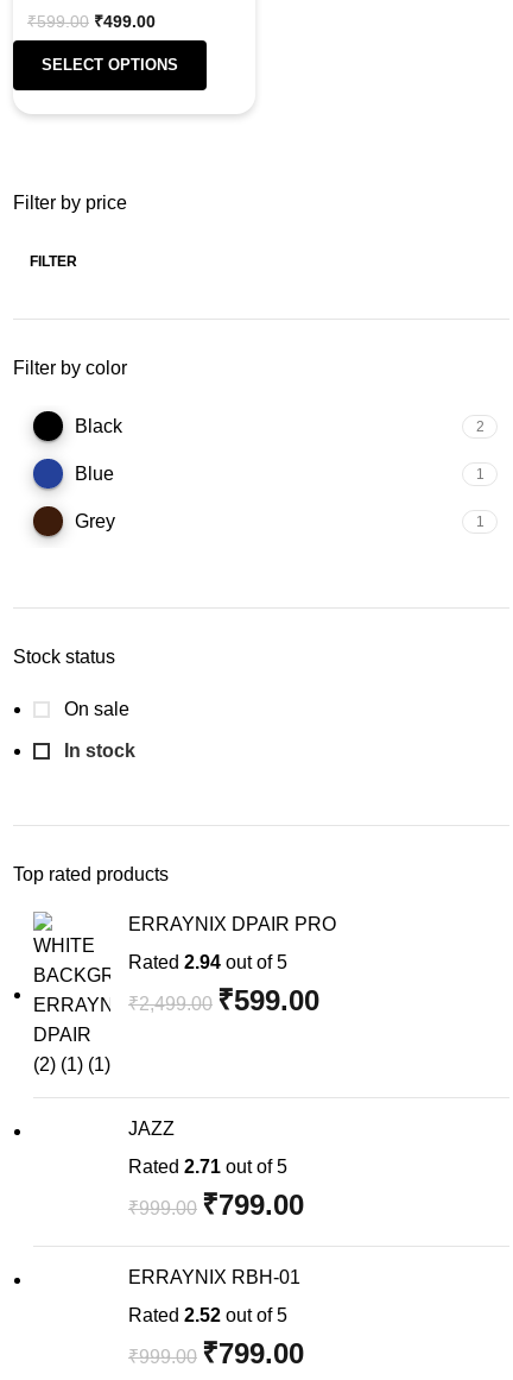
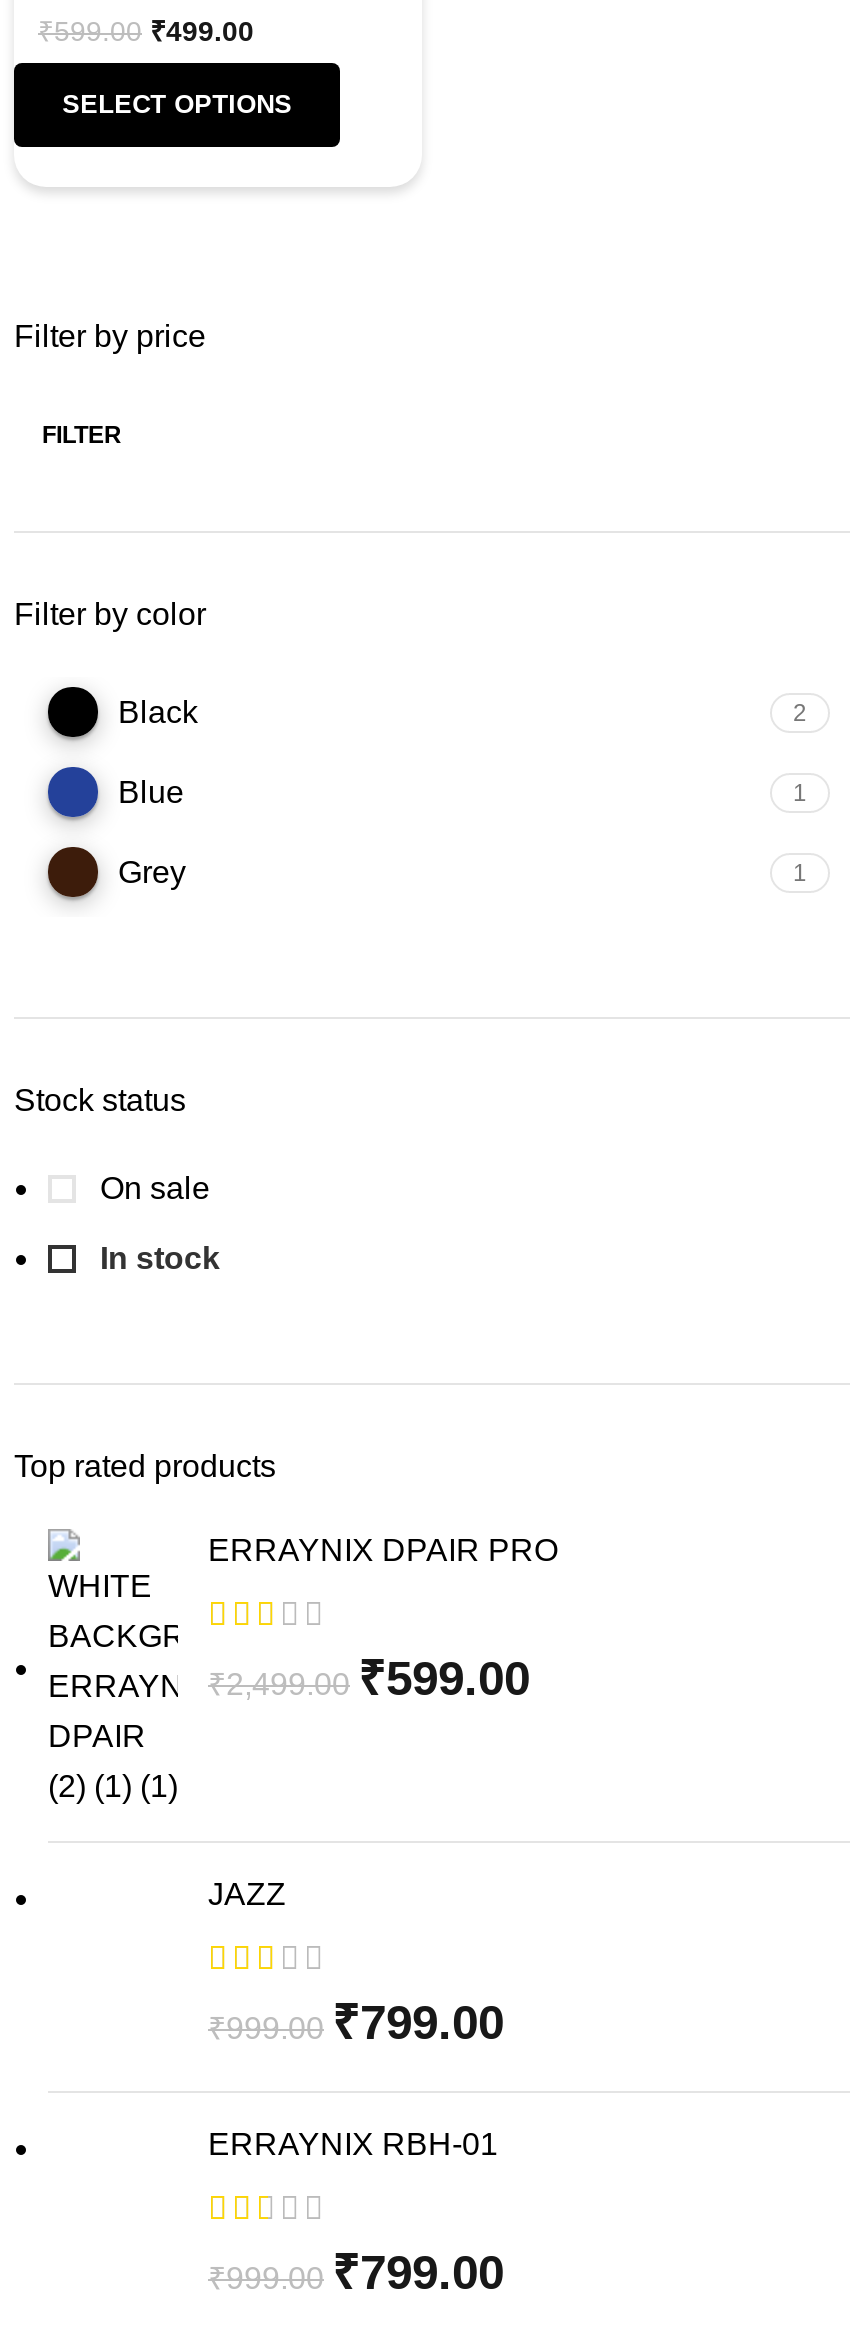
- Rated 2.94 out of 5

- Rated 2.71 out of 5

- Rated 2.52 out of 5
